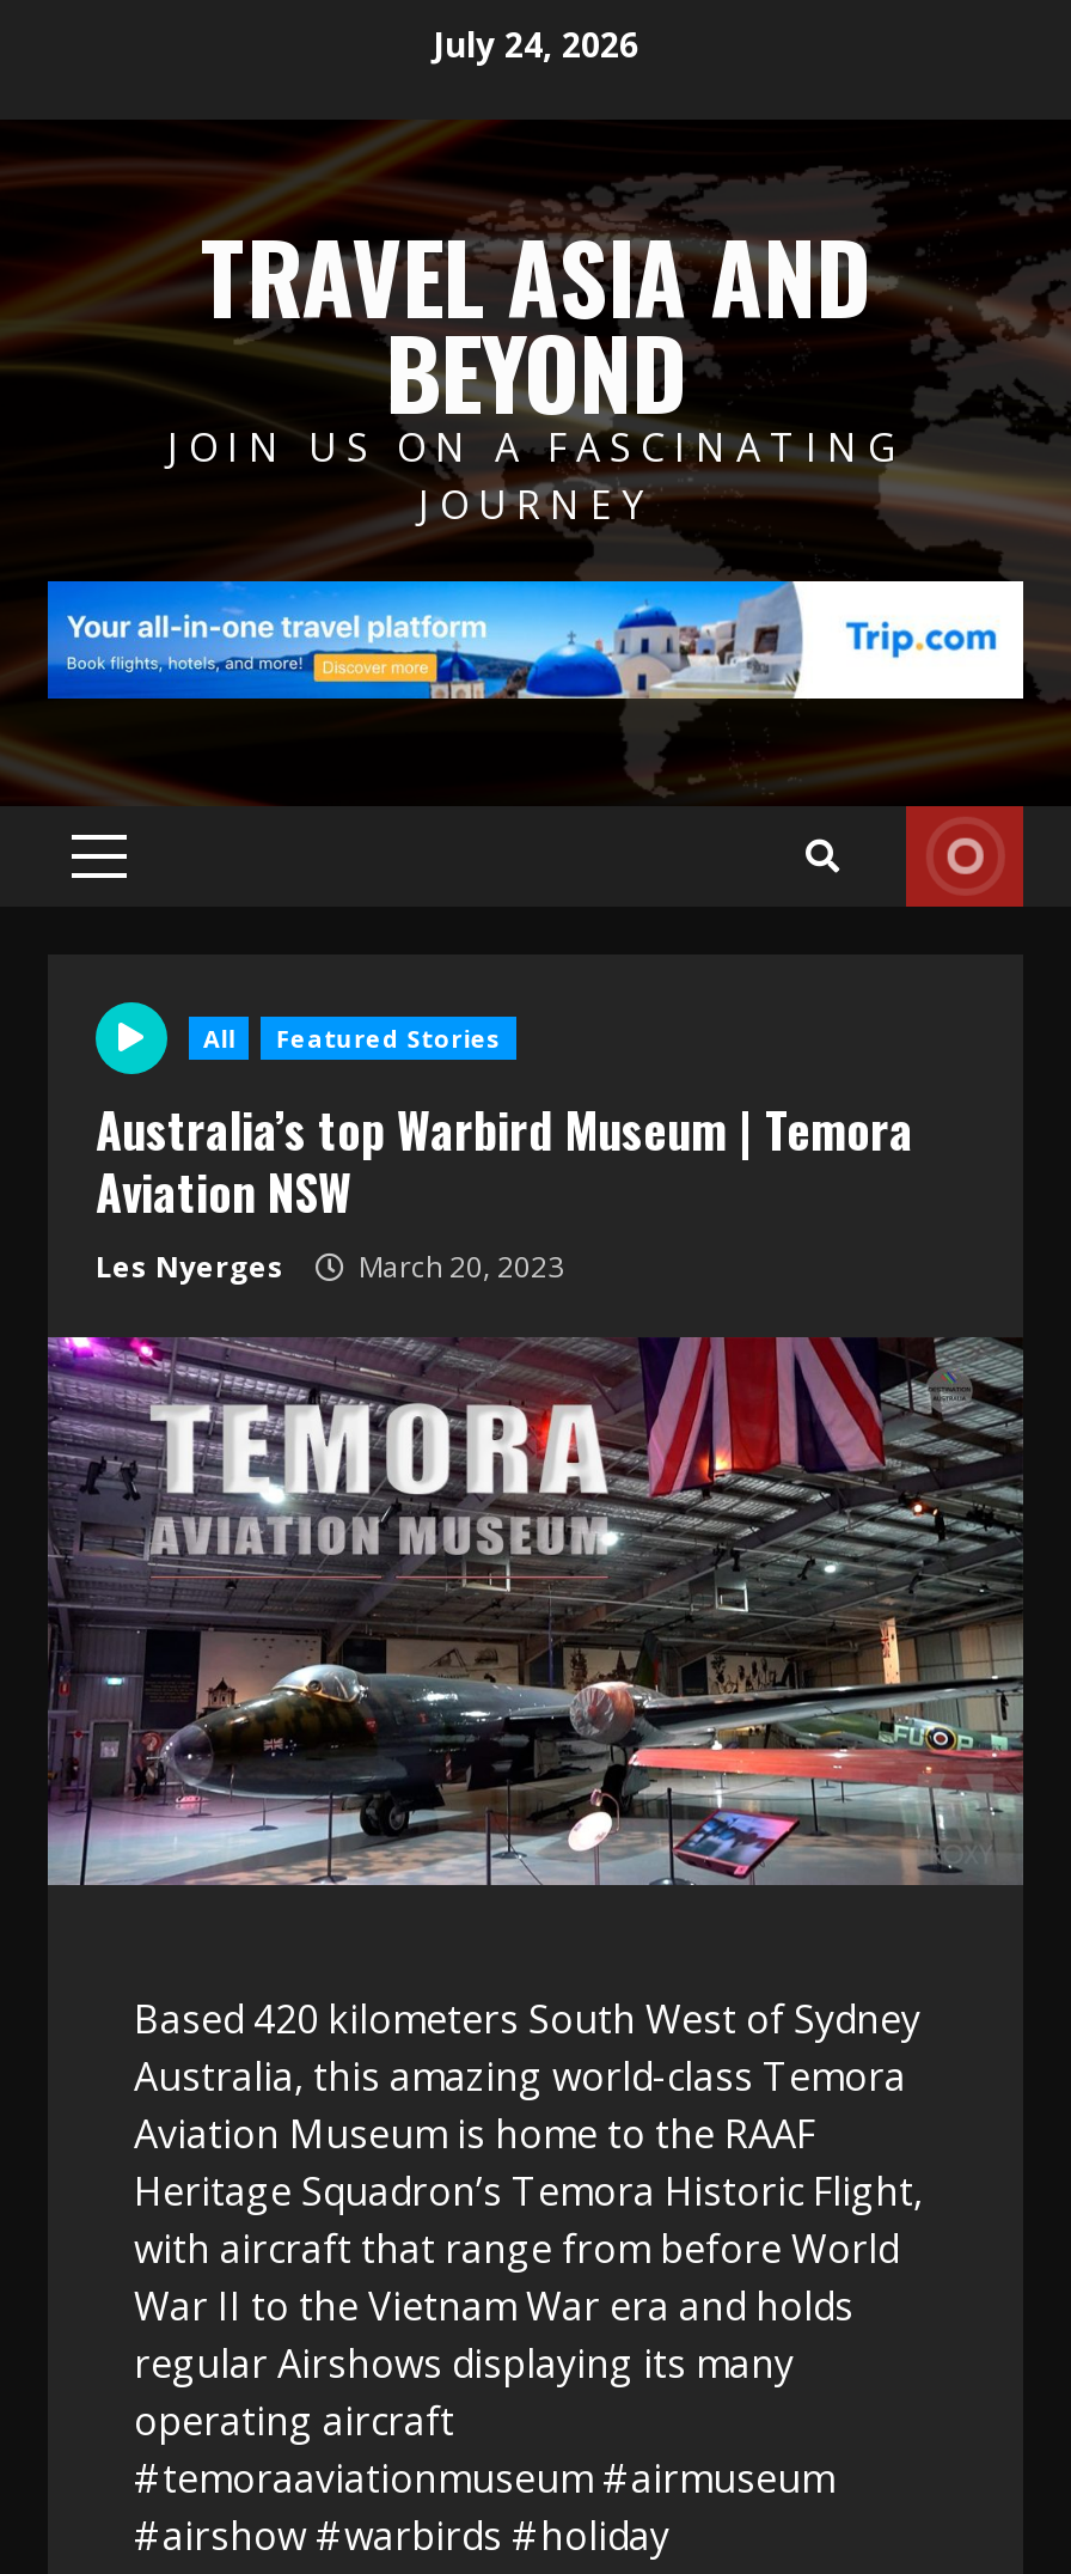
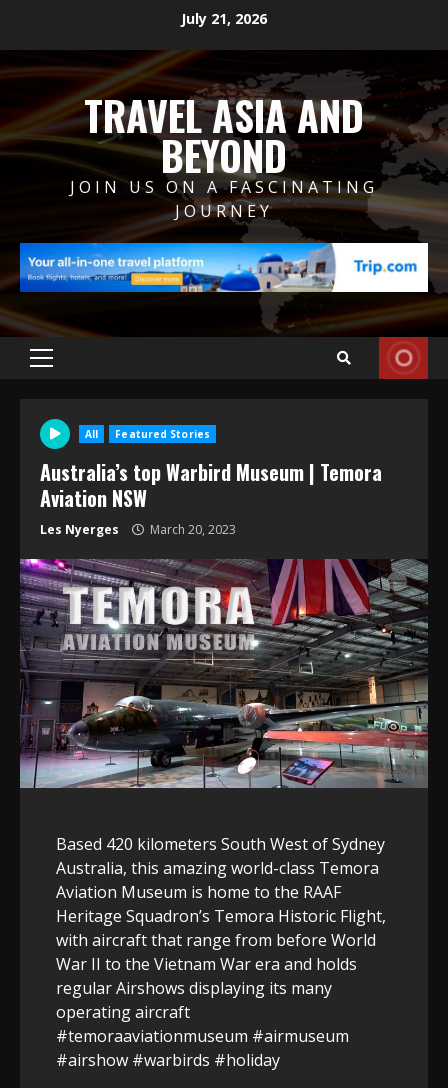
- July 24, 2026
+ July 21, 2026
